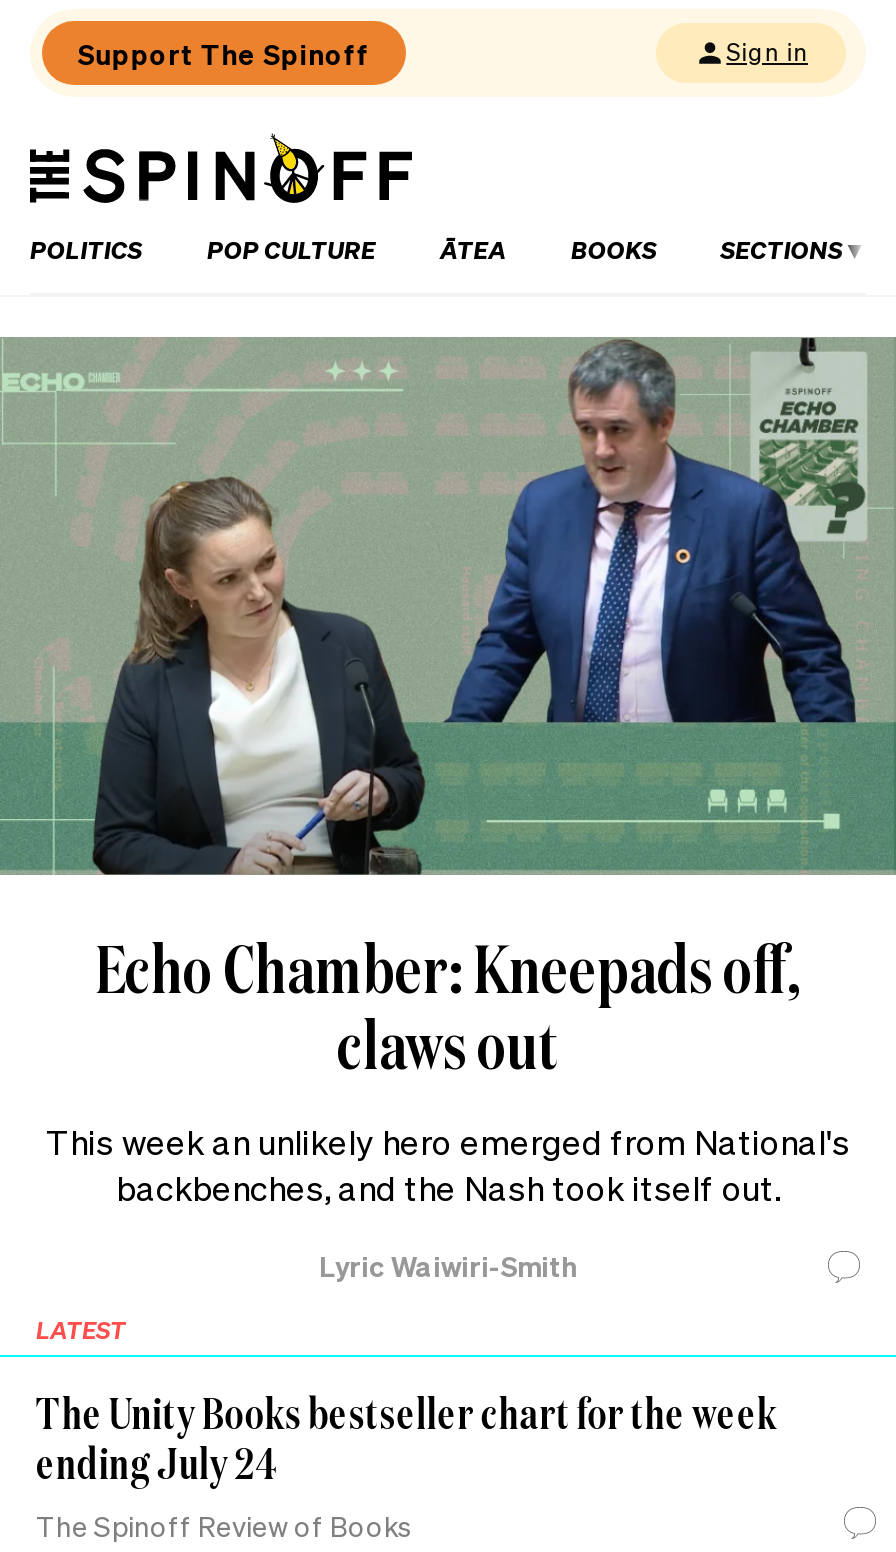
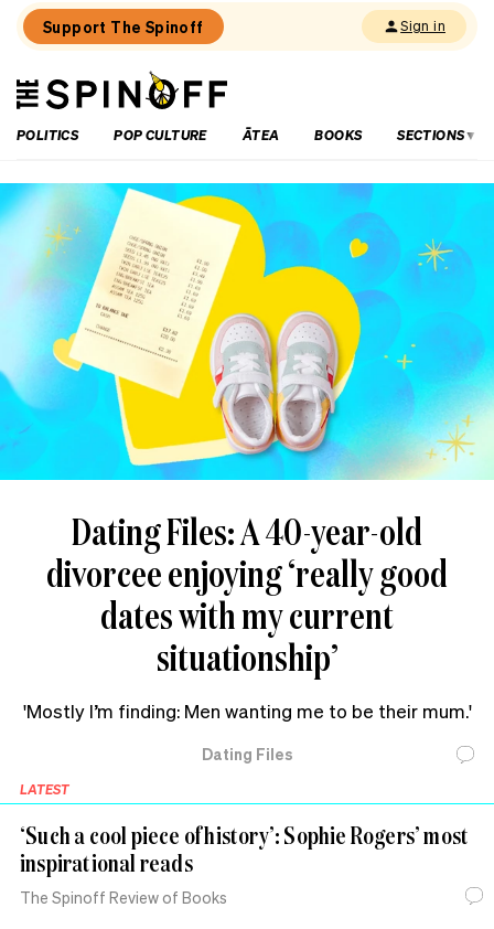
- [image]
- Echo Chamber: Kneepads off,
- claws out
- This week an unlikely hero emerged from National's
- backbenches, and the Nash took itself out.
+ [image]
+ Dating Files: A 40-year-old
+ divorcee enjoying ‘really good
+ dates with my current
+ situationship’
+ 'Mostly I’m finding: Men wanting me to be their mum.'

- Lyric Waiwiri-Smith
+ Dating Files

- The Unity Books bestseller chart for the week
- ending July 24
+ ‘Such a cool piece of history’: Sophie Rogers’ most
+ inspirational reads
